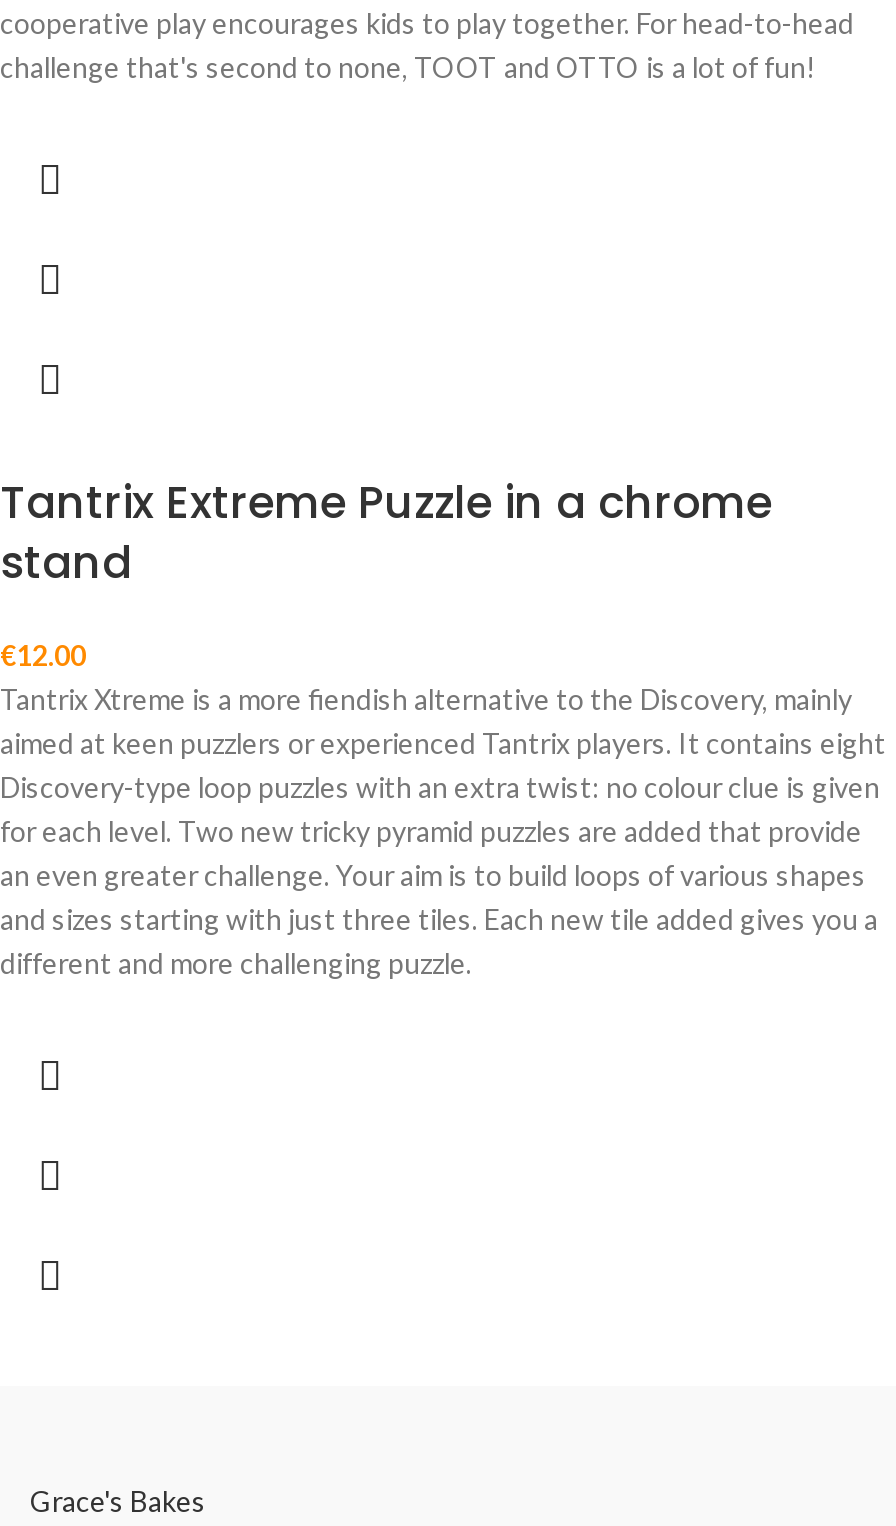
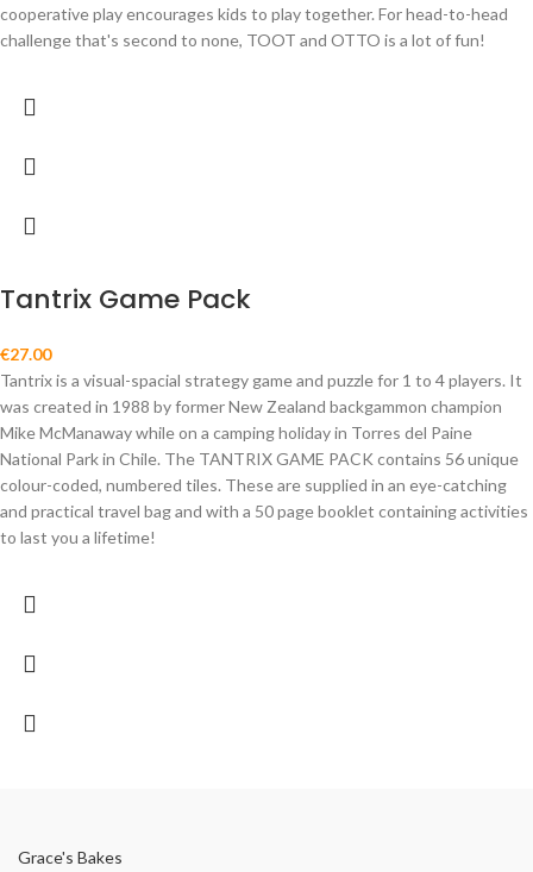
- Tantrix Extreme Puzzle in a chrome
- stand
+ Tantrix Game Pack

- €12.00
- Tantrix Xtreme is a more fiendish alternative to the Discovery, mainly
- aimed at keen puzzlers or experienced Tantrix players. It contains eight
- Discovery-type loop puzzles with an extra twist: no colour clue is given
- for each level. Two new tricky pyramid puzzles are added that provide
- an even greater challenge. Your aim is to build loops of various shapes
- and sizes starting with just three tiles. Each new tile added gives you a
- different and more challenging puzzle.
+ €27.00
+ Tantrix is a visual-spacial strategy game and puzzle for 1 to 4 players. It
+ was created in 1988 by former New Zealand backgammon champion
+ Mike McManaway while on a camping holiday in Torres del Paine
+ National Park in Chile. The TANTRIX GAME PACK contains 56 unique
+ colour-coded, numbered tiles. These are supplied in an eye-catching
+ and practical travel bag and with a 50 page booklet containing activities
+ to last you a lifetime!
